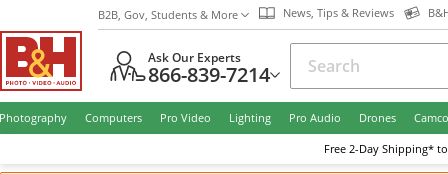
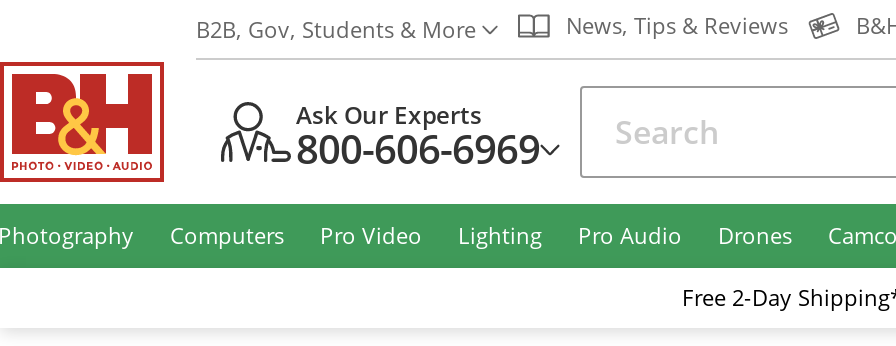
- 866-839-7214
+ 800-606-6969
